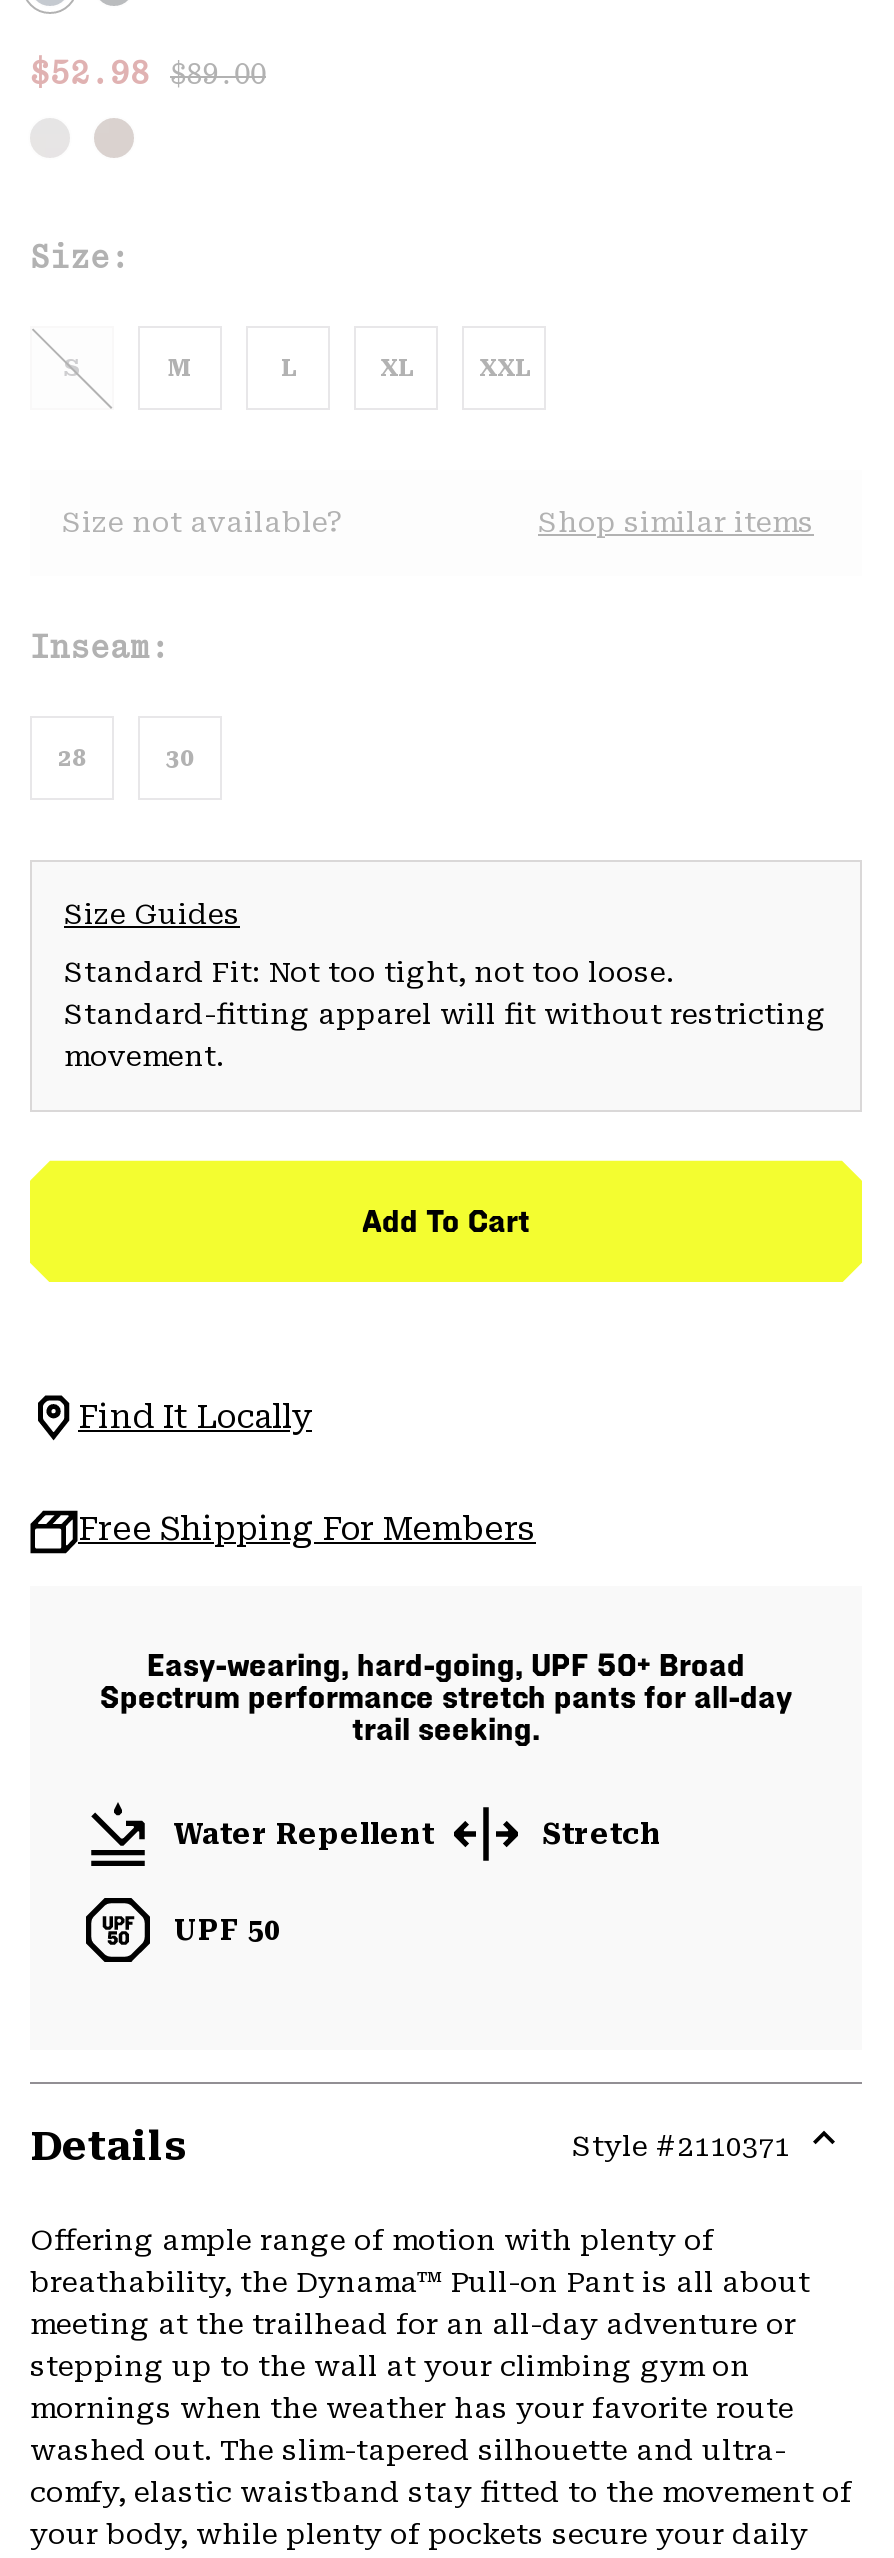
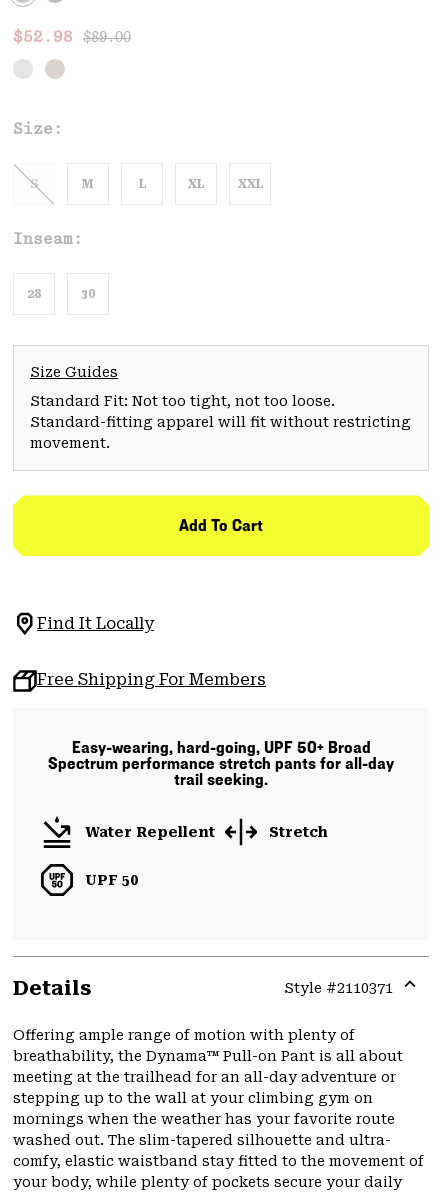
- Size not available?
- Shop similar items
